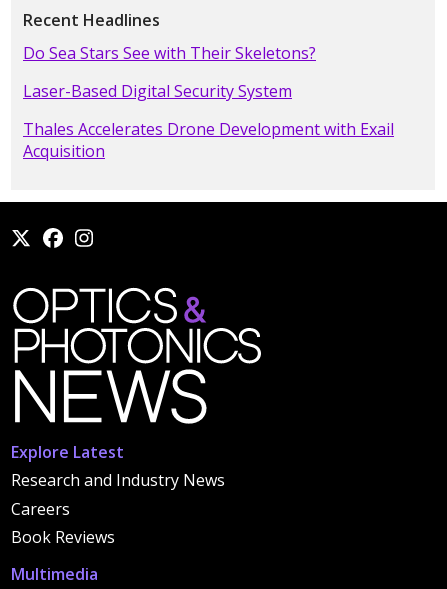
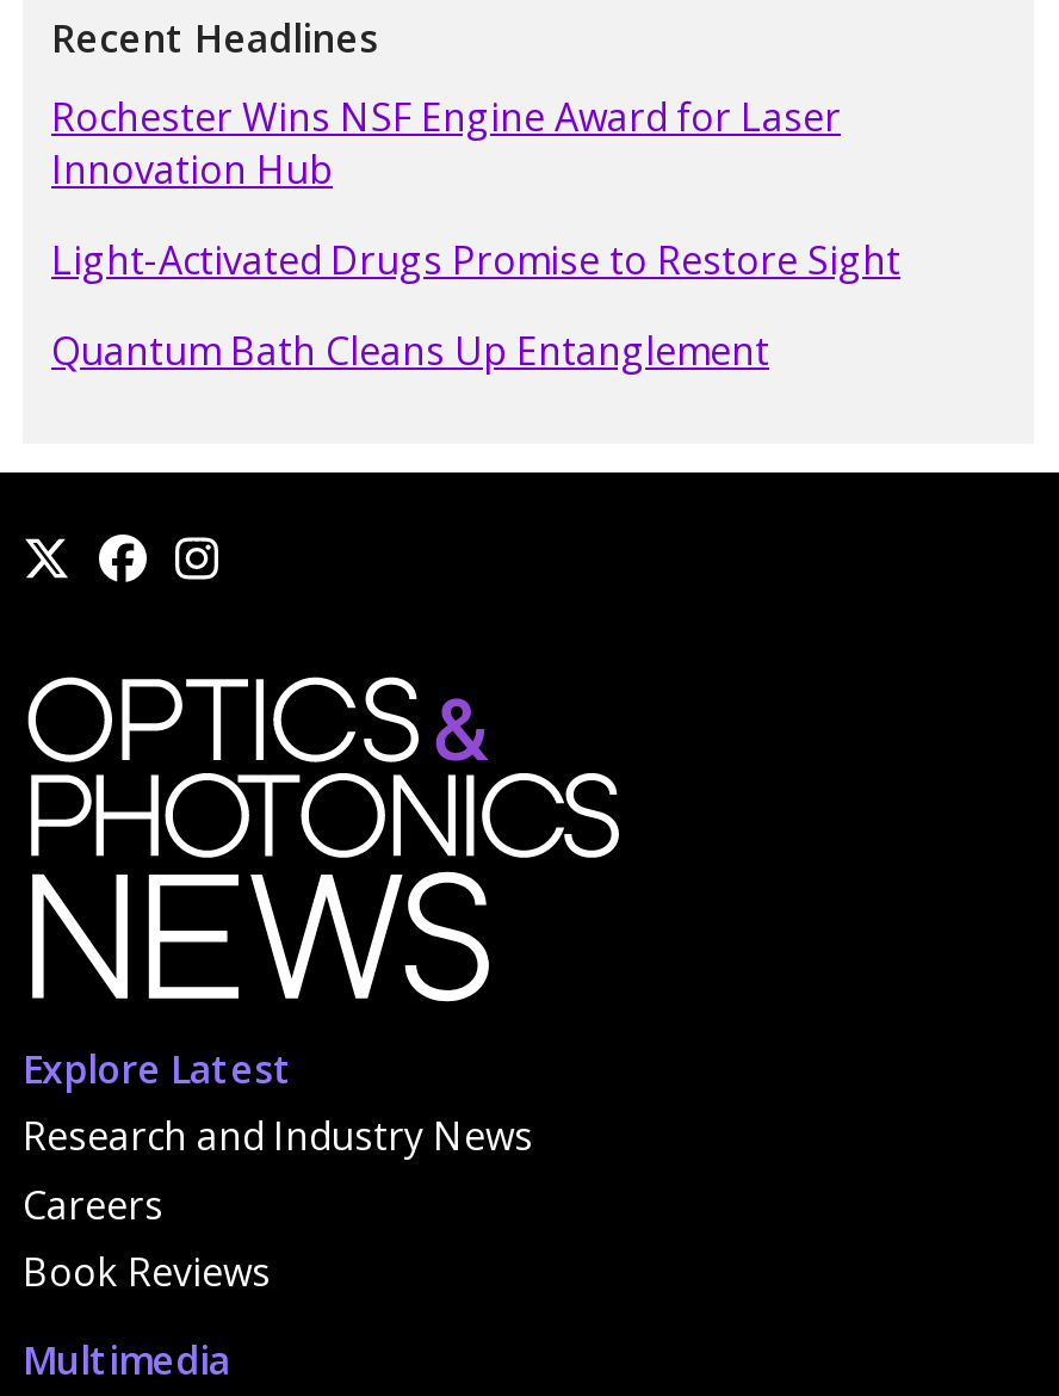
- Do Sea Stars See with Their Skeletons?
+ Rochester Wins NSF Engine Award for Laser
+ Innovation Hub

- Laser-Based Digital Security System
+ Light-Activated Drugs Promise to Restore Sight

- Thales Accelerates Drone Development with Exail
- Acquisition
+ Quantum Bath Cleans Up Entanglement
